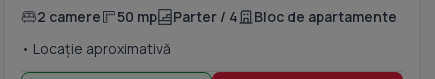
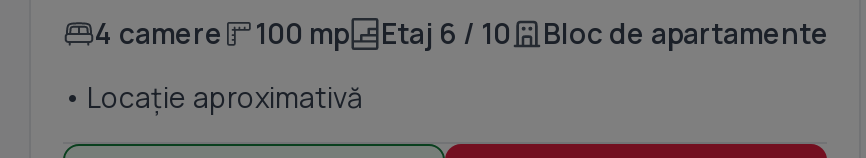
- 2 camere
- 50 mp
- Parter / 4
+ 4 camere
+ 100 mp
+ Etaj 6 / 10
